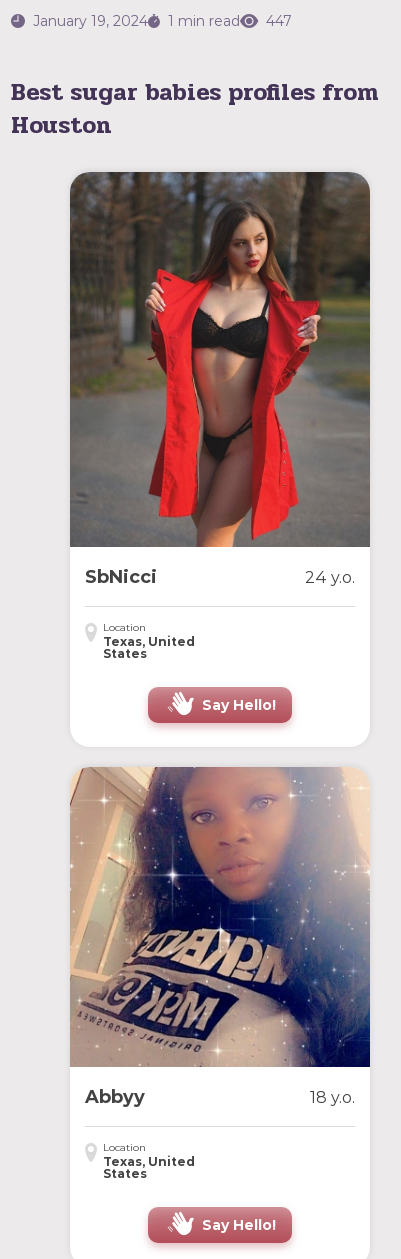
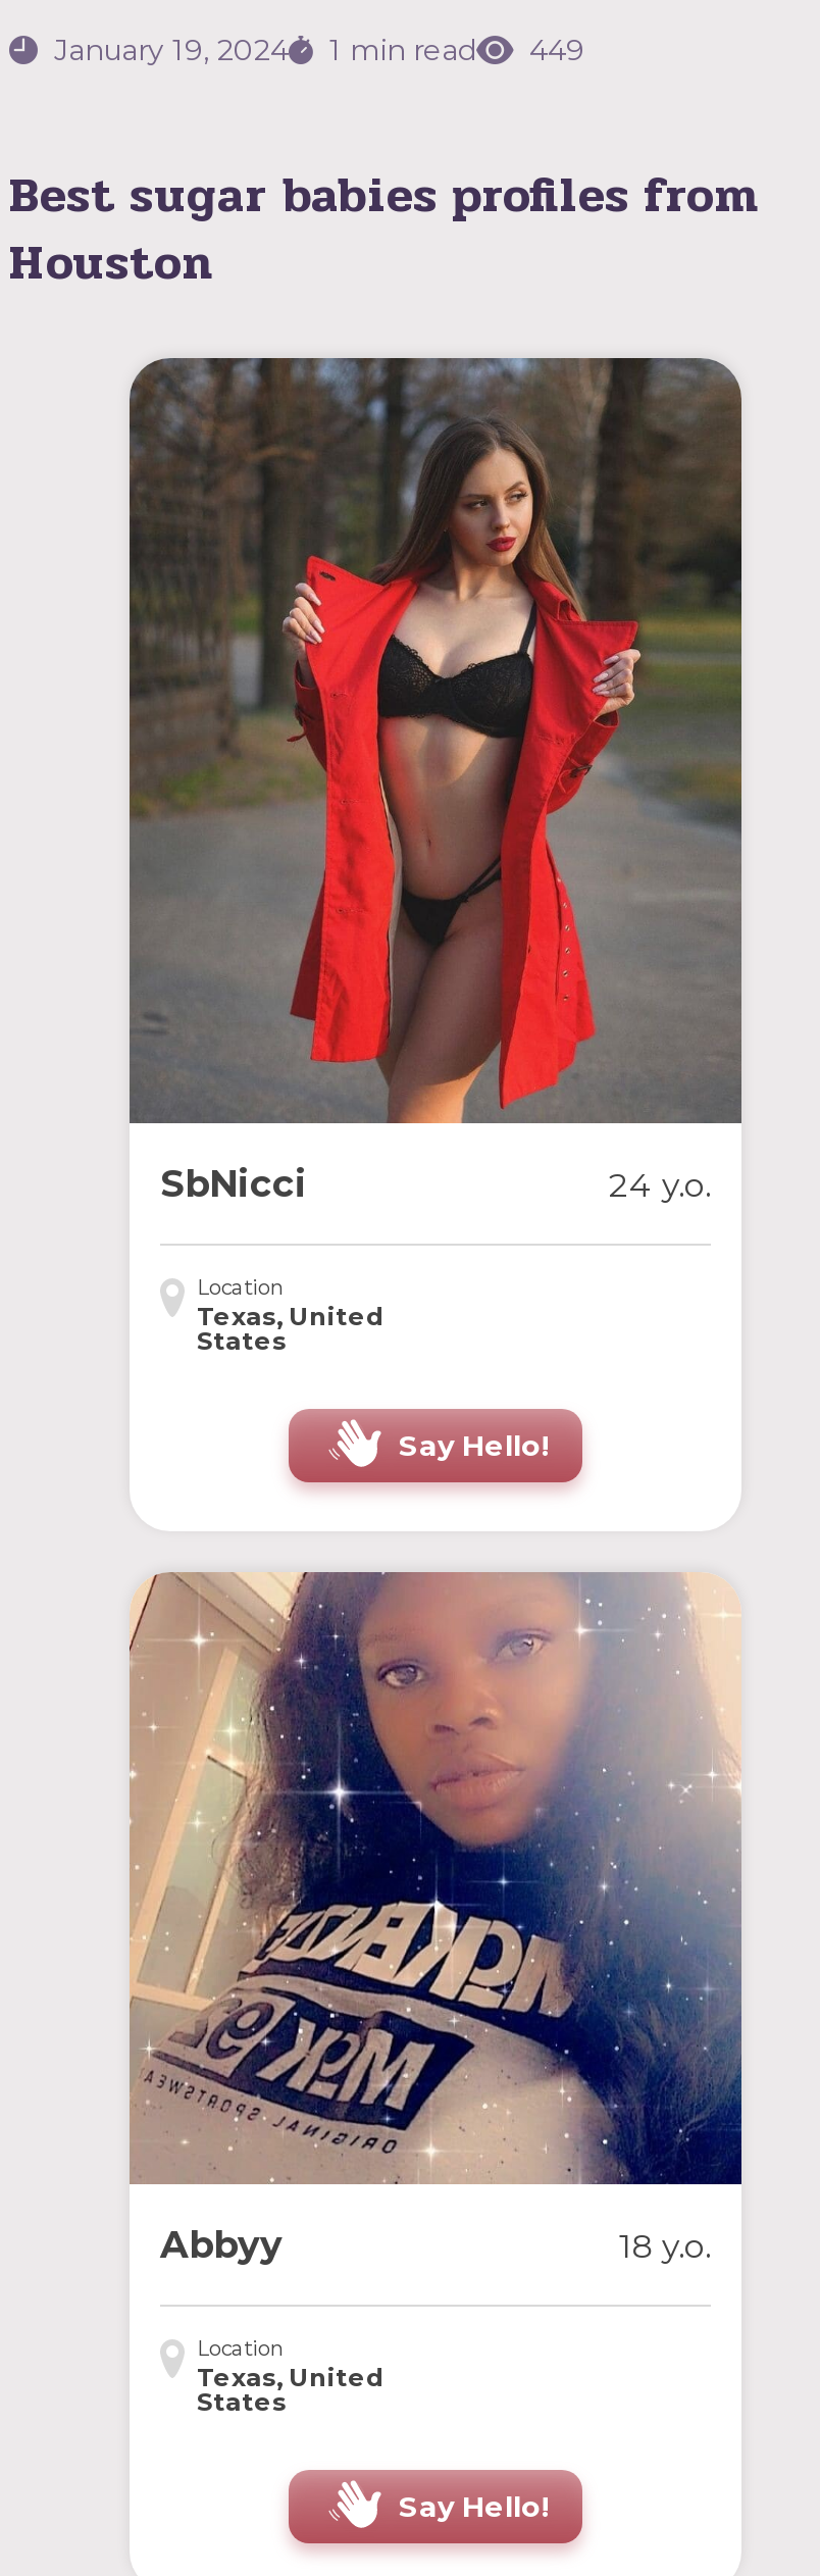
- January 19, 2024 1 min read 447
+ January 19, 2024 1 min read 449
